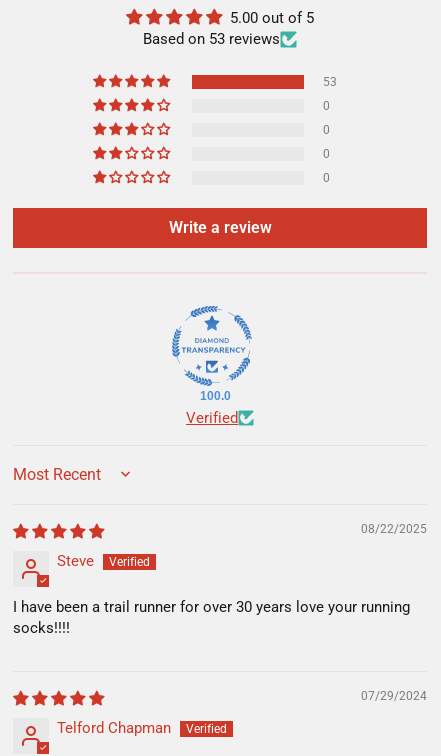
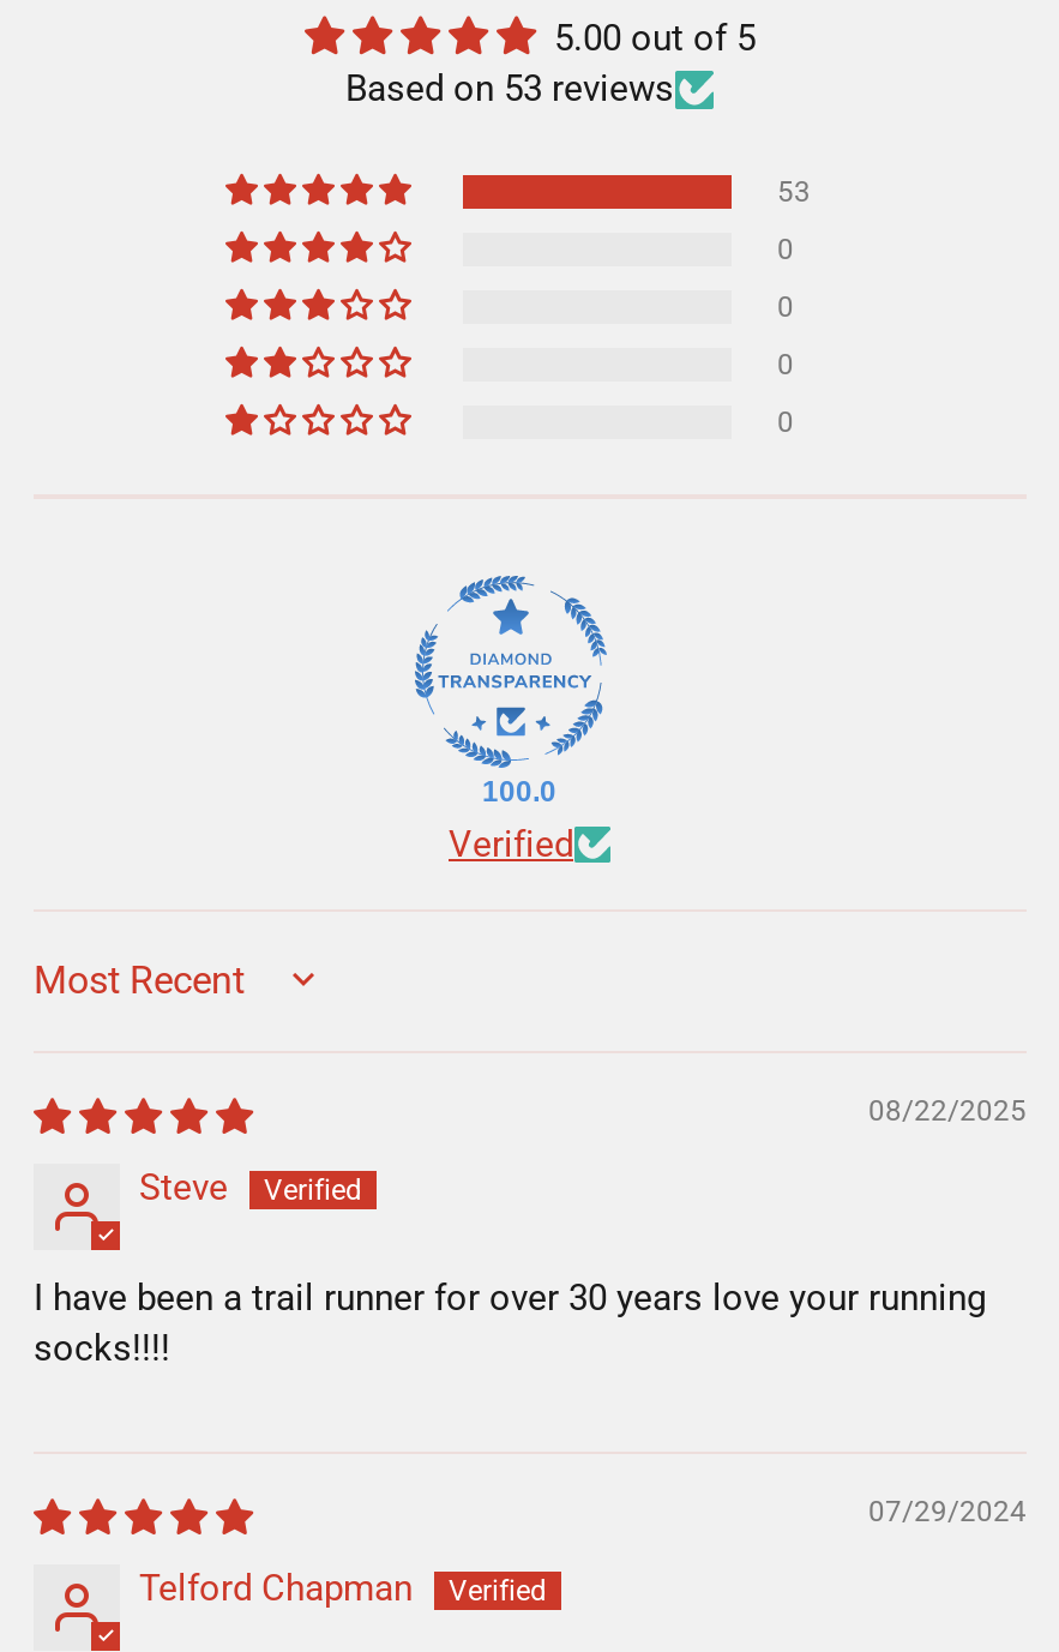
- Write a review
